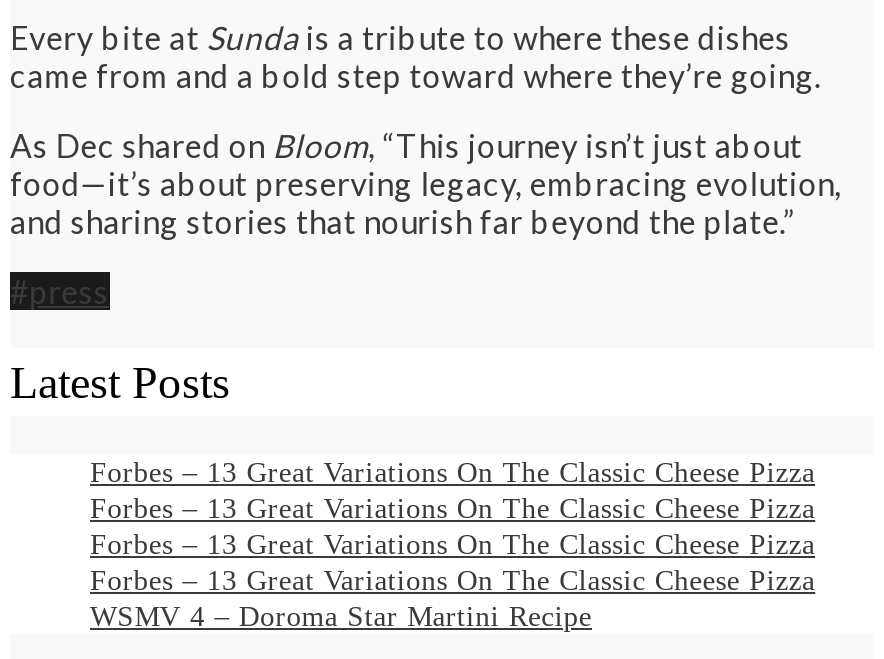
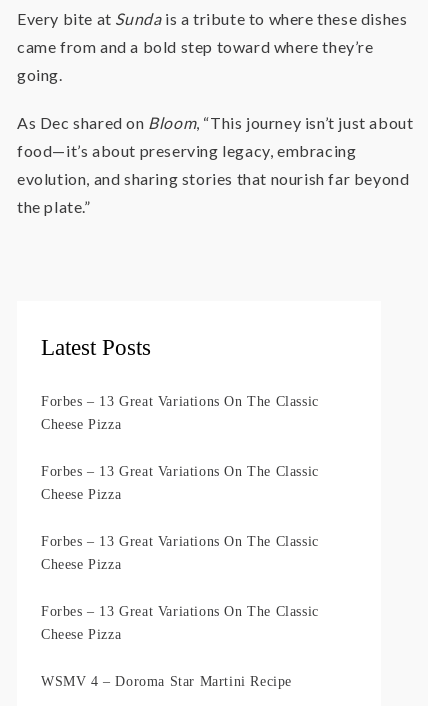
- food—it’s about preserving legacy, embracing evolution,
- and sharing stories that nourish far beyond the plate.”
- #press
+ food—it’s about preserving legacy, embracing
+ evolution, and sharing stories that nourish far beyond
+ the plate.”
